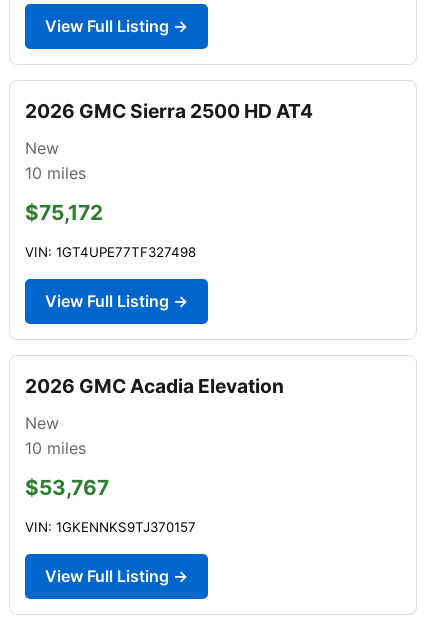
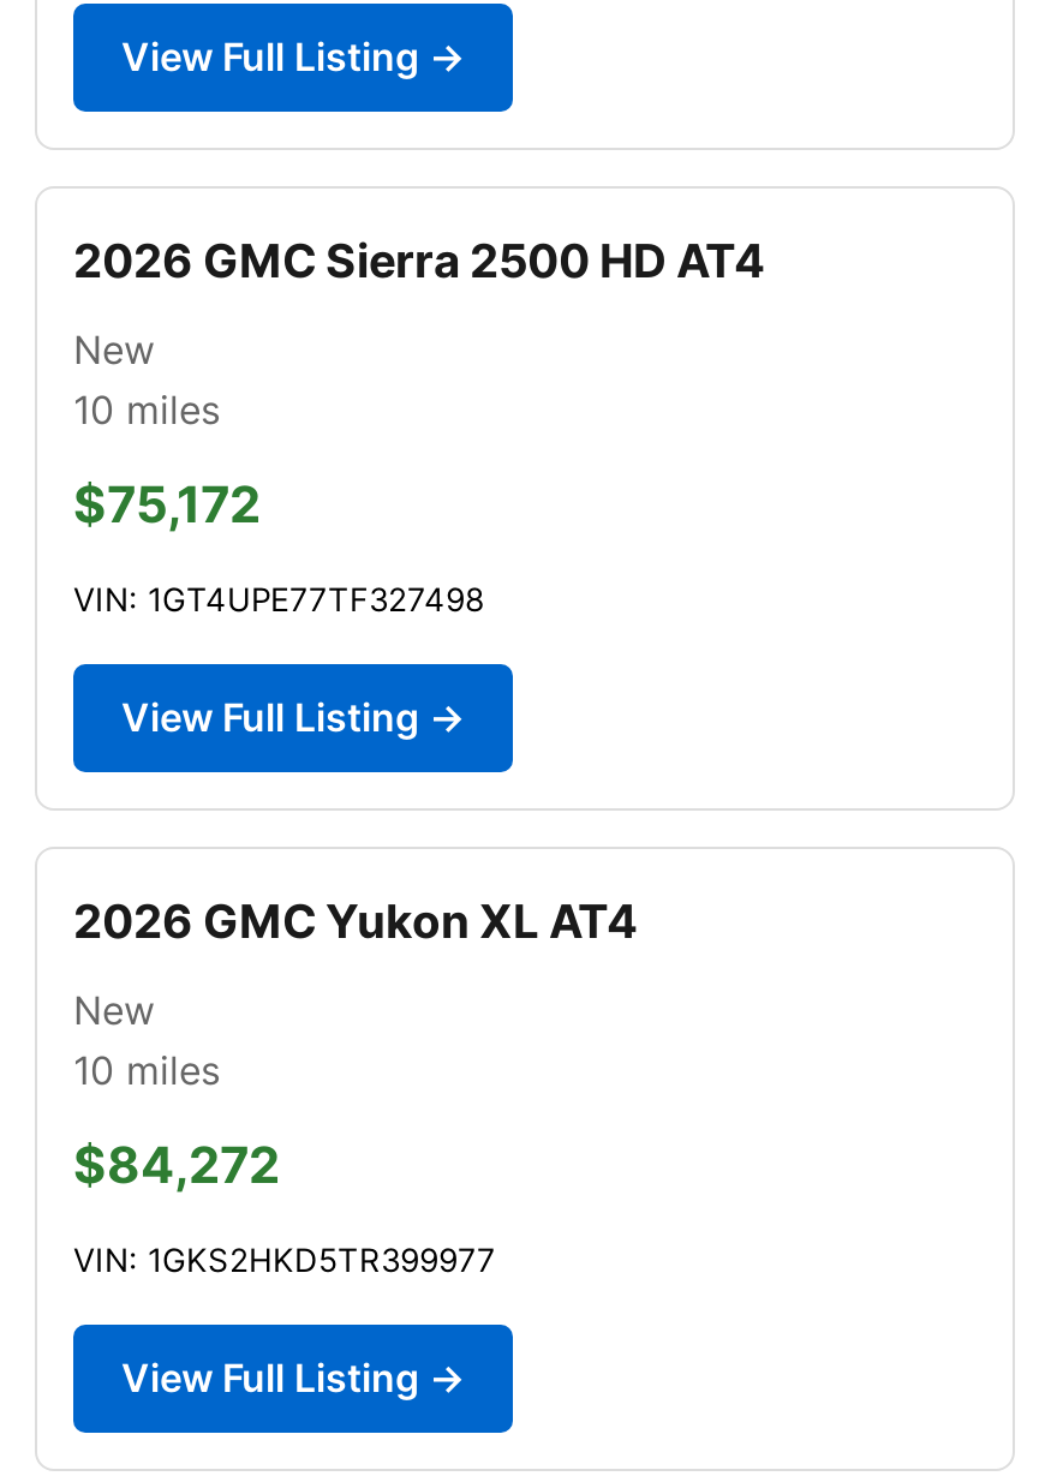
- 2026 GMC Acadia Elevation
+ 2026 GMC Yukon XL AT4

- $53,767
+ $84,272

- VIN: 1GKENNKS9TJ370157
+ VIN: 1GKS2HKD5TR399977
